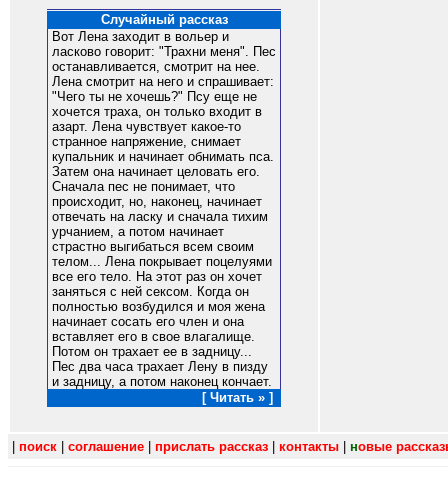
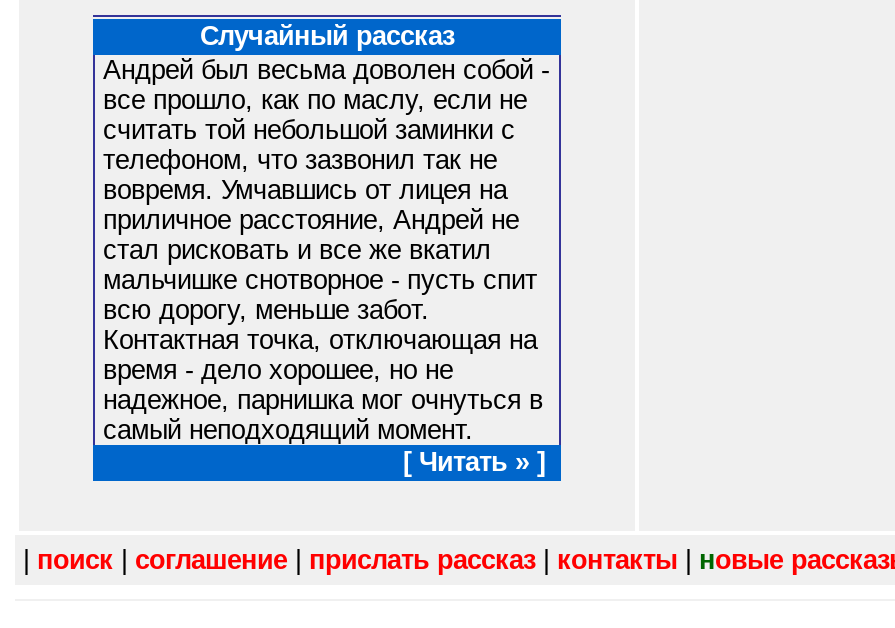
- Вот Лена заходит в вольер и
- ласково говорит: "Трахни меня". Пес
- останавливается, смотрит на нее.
- Лена смотрит на него и спрашивает:
- "Чего ты не хочешь?" Псу еще не
- хочется траха, он только входит в
- азарт. Лена чувствует какое-то
- странное напряжение, снимает
- купальник и начинает обнимать пса.
- Затем она начинает целовать его.
- Сначала пес не понимает, что
- происходит, но, наконец, начинает
- отвечать на ласку и сначала тихим
- урчанием, а потом начинает
- страстно выгибаться всем своим
- телом... Лена покрывает поцелуями
- все его тело. На этот раз он хочет
- заняться с ней сексом. Когда он
- полностью возбудился и моя жена
- начинает сосать его член и она
- вставляет его в свое влагалище.
- Потом он трахает ее в задницу...
- Пес два часа трахает Лену в пизду
- и задницу, а потом наконец кончает.
+ Андрей был весьма доволен собой -
+ все прошло, как по маслу, если не
+ считать той небольшой заминки с
+ телефоном, что зазвонил так не
+ вовремя. Умчавшись от лицея на
+ приличное расстояние, Андрей не
+ стал рисковать и все же вкатил
+ мальчишке снотворное - пусть спит
+ всю дорогу, меньше забот.
+ Контактная точка, отключающая на
+ время - дело хорошее, но не
+ надежное, парнишка мог очнуться в
+ самый неподходящий момент.
